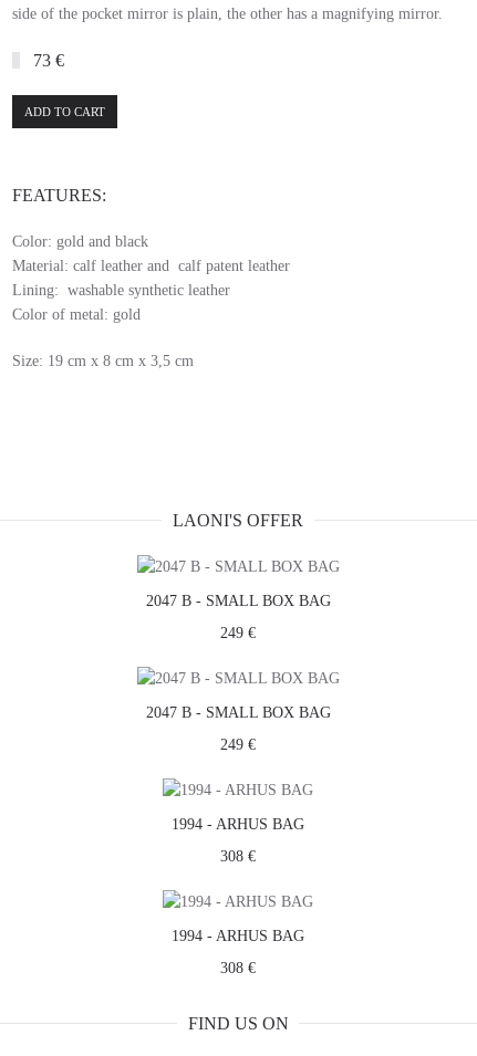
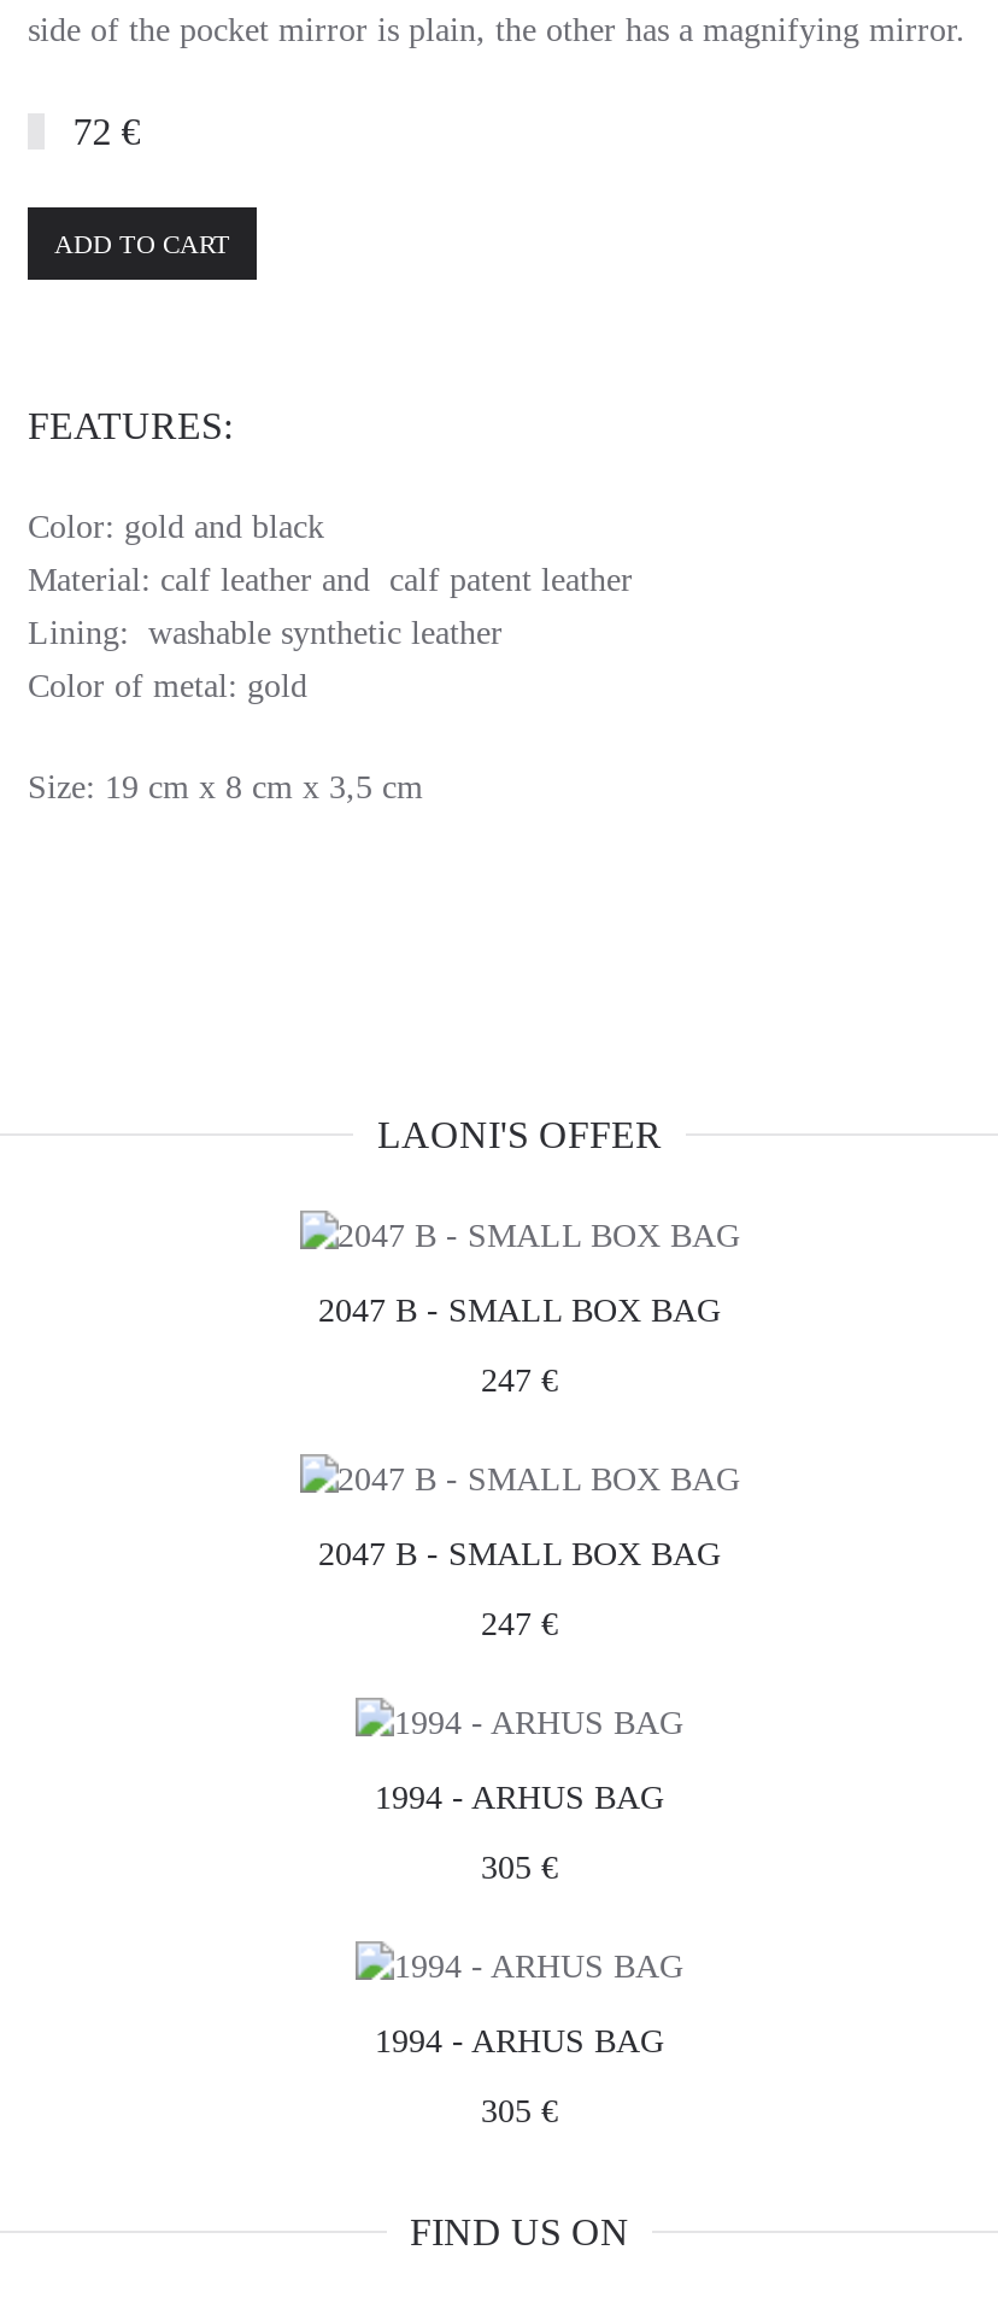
- 73 €
+ 72 €

- 249 €
+ 247 €

- 249 €
+ 247 €

- 308 €
+ 305 €

- 308 €
+ 305 €
